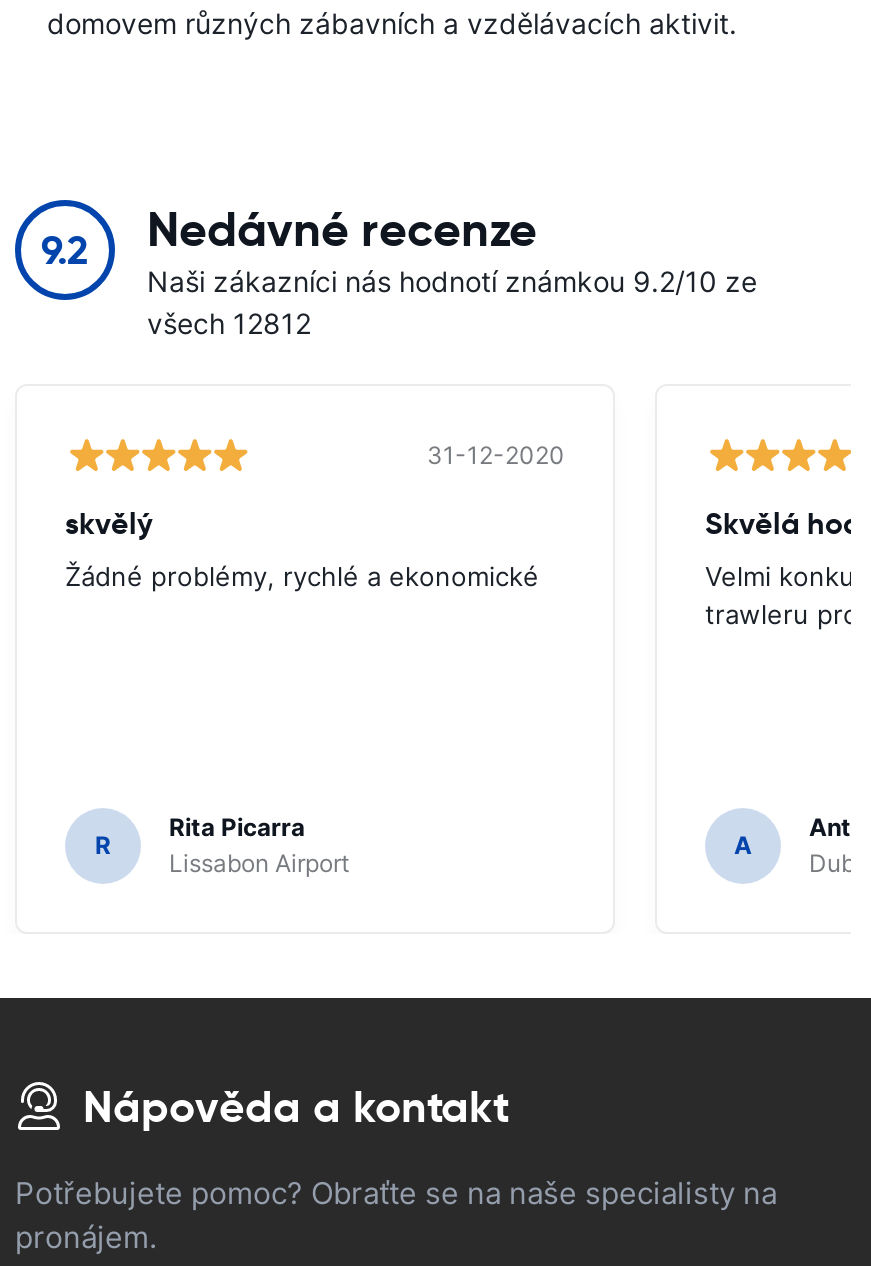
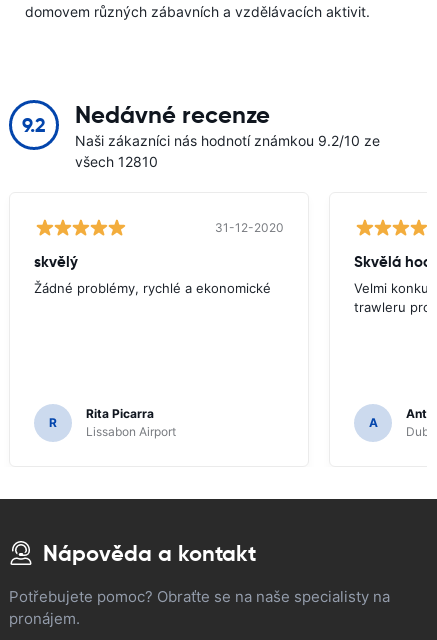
- všech 12812
+ všech 12810
